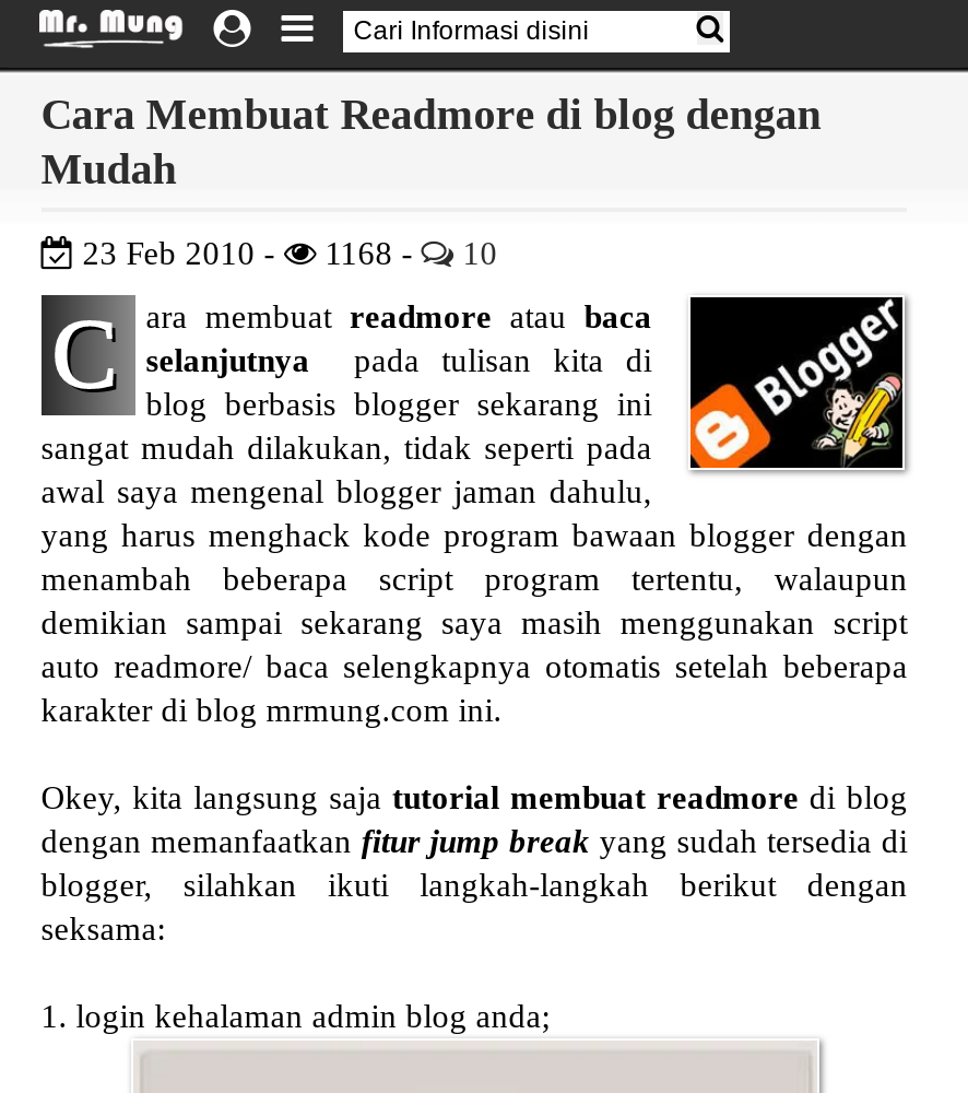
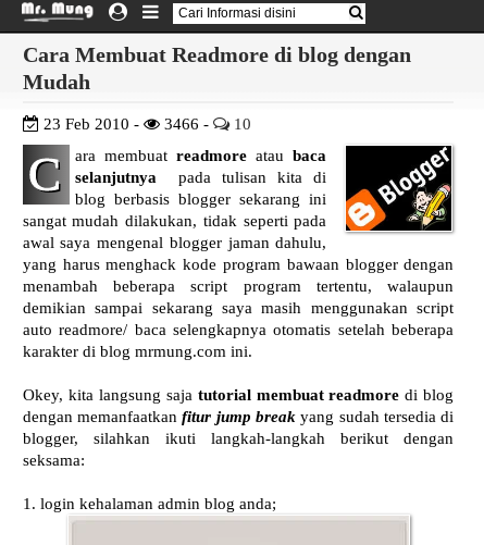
- 23 Feb 2010 - 1168 - 10
+ 23 Feb 2010 - 3466 - 10
